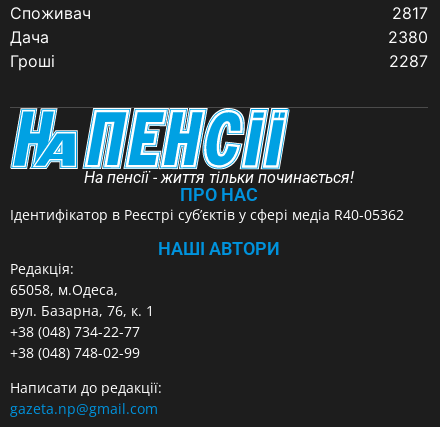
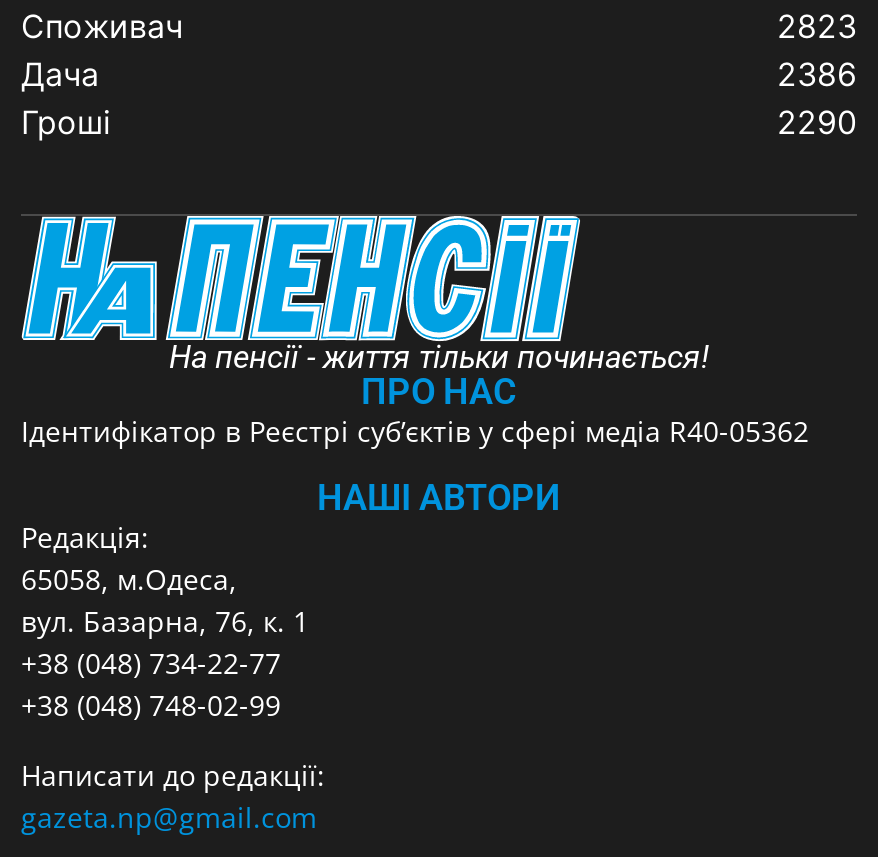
- 2817
+ 2823

- 2380
+ 2386

- 2287
+ 2290
